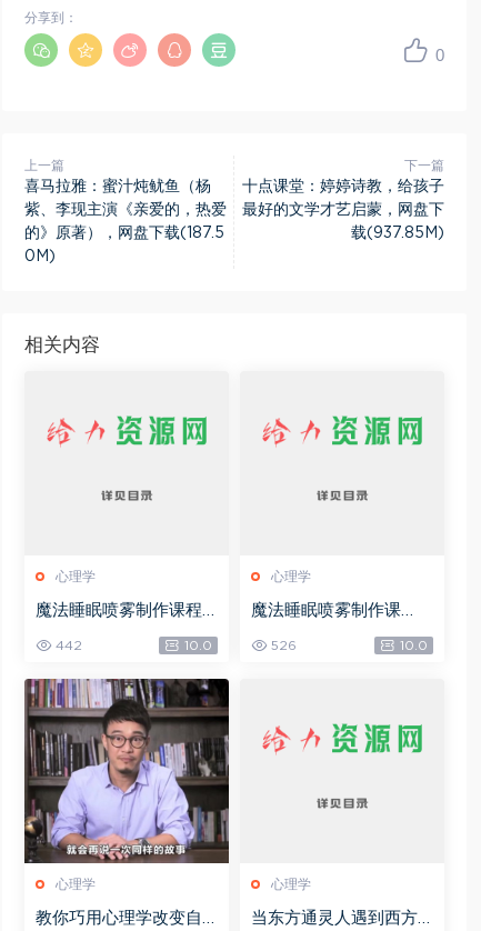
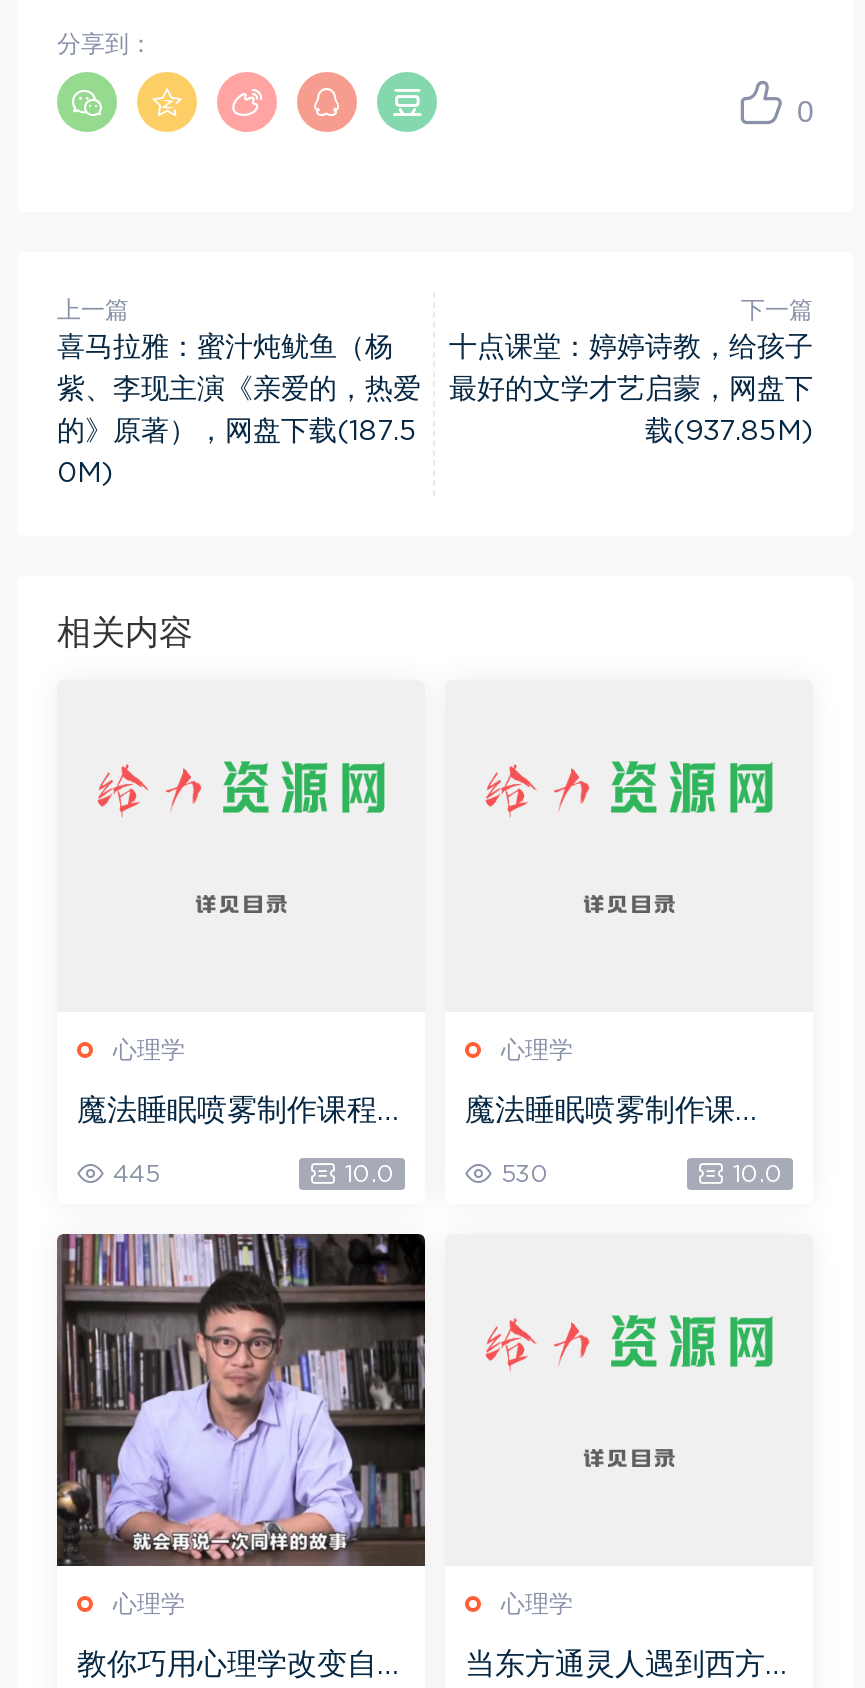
- 442
+ 445

- 526
+ 530
